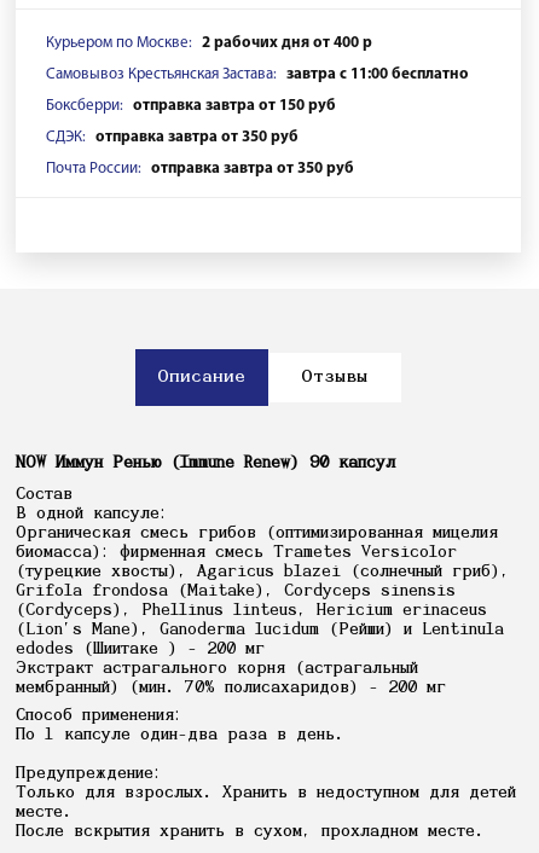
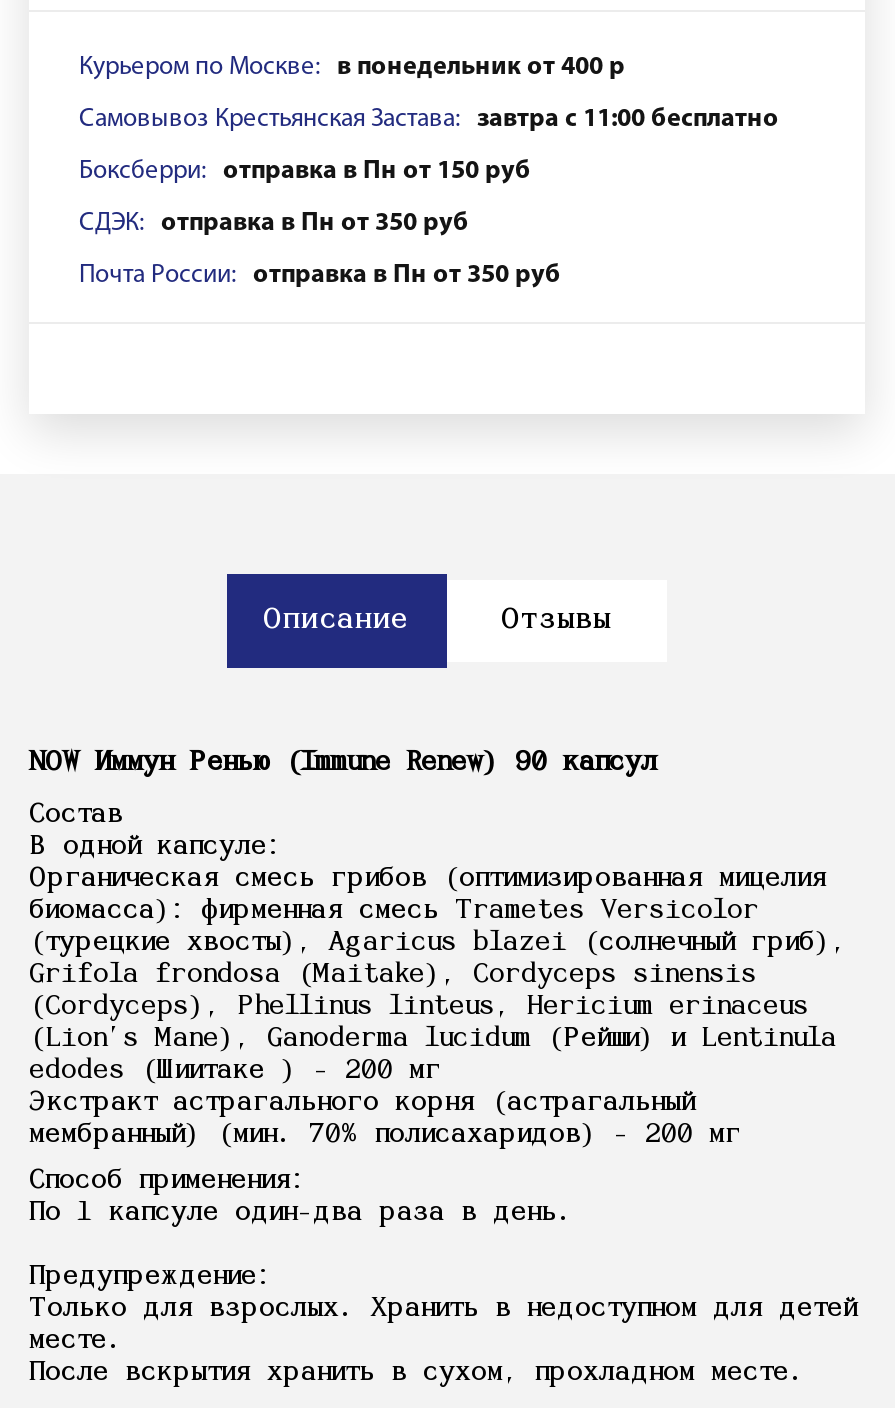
- 2 рабочих дня от 400 р
+ в понедельник от 400 р

- отправка завтра от 150 руб
+ отправка в Пн от 150 руб

- отправка завтра от 350 руб
+ отправка в Пн от 350 руб

- отправка завтра от 350 руб
+ отправка в Пн от 350 руб
